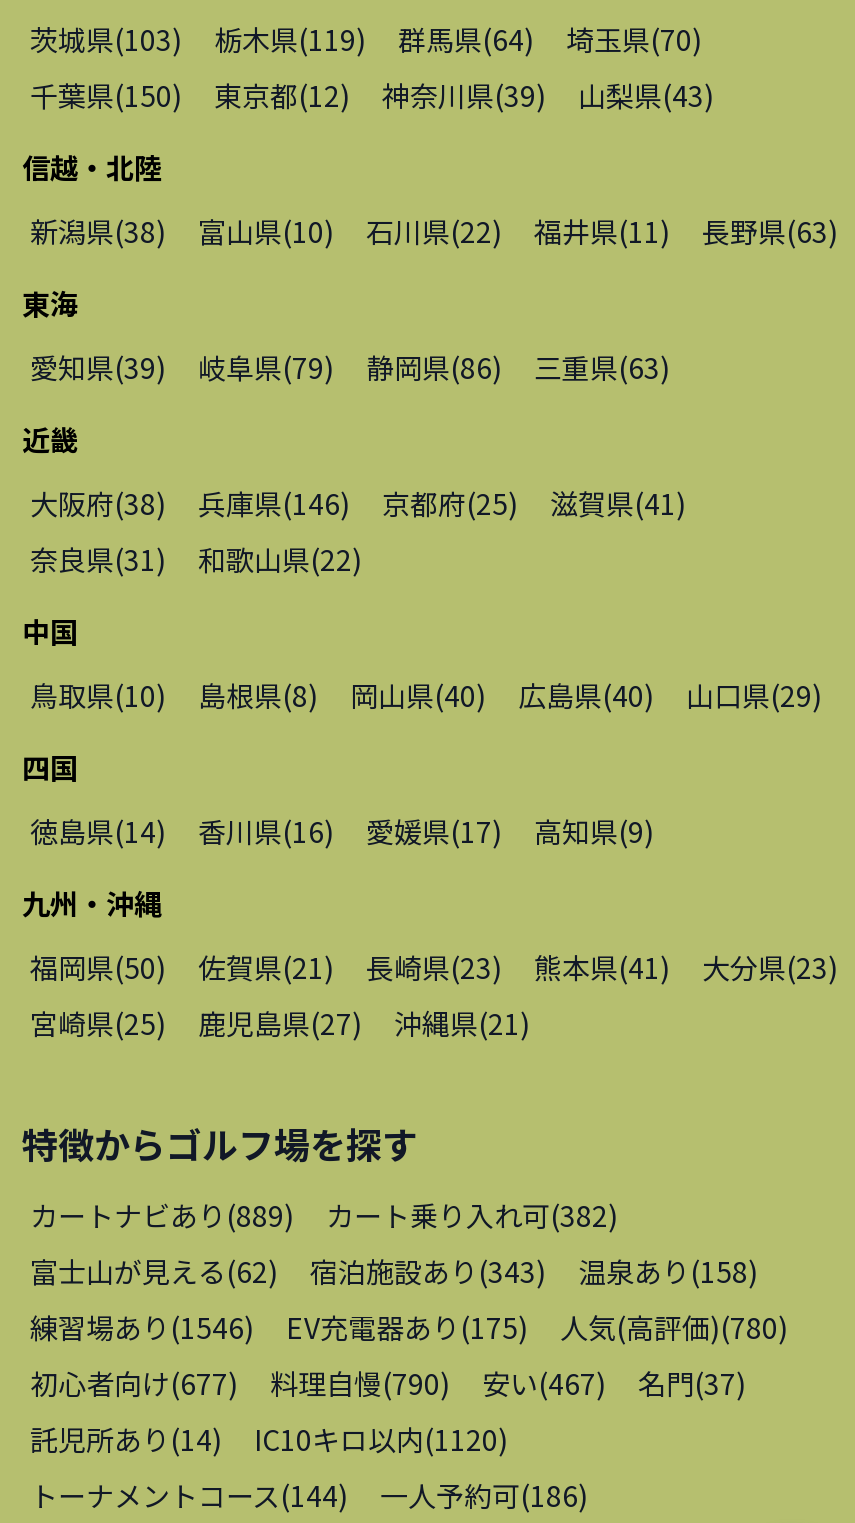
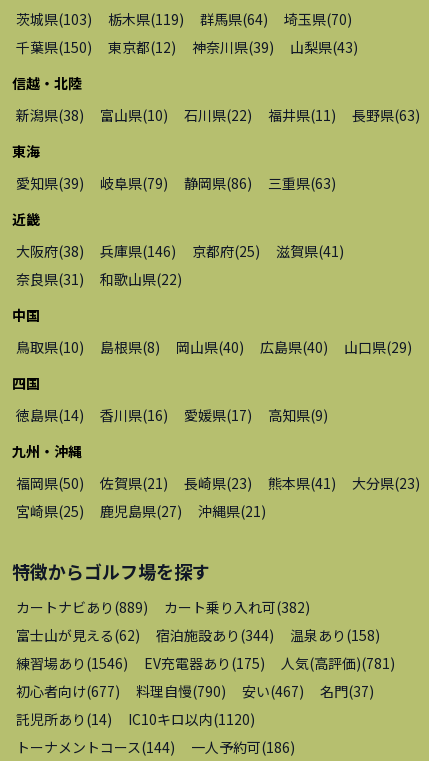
- 宿泊施設あり(343)
+ 宿泊施設あり(344)

- 練習場あり(1546) EV充電器あり(175) 人気(高評価)(780)
+ 練習場あり(1546) EV充電器あり(175) 人気(高評価)(781)
